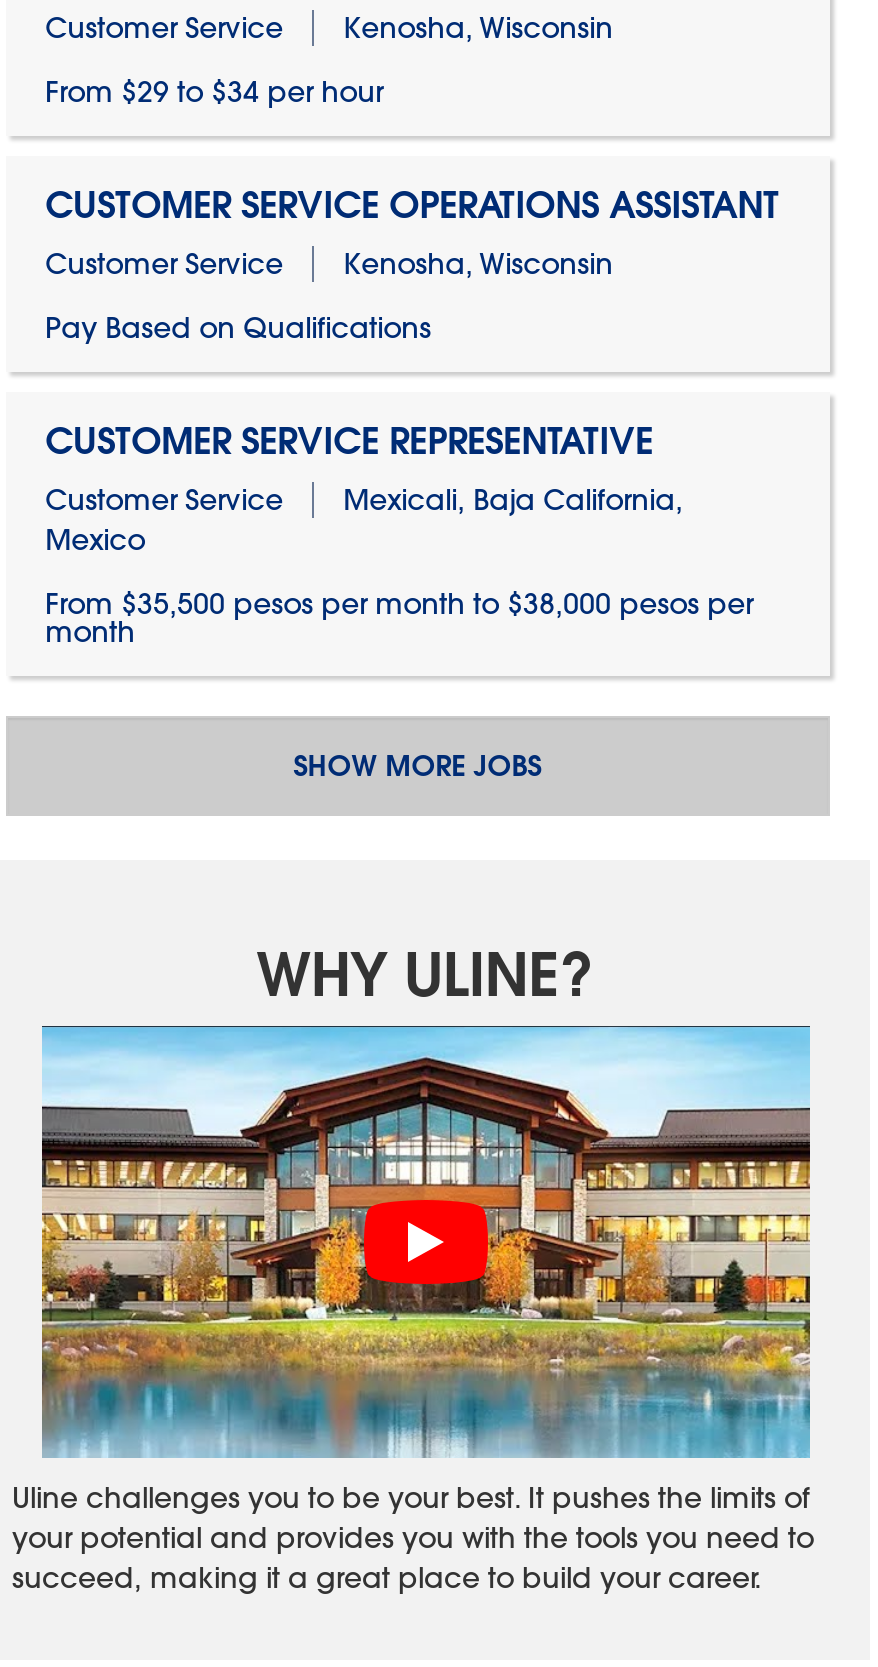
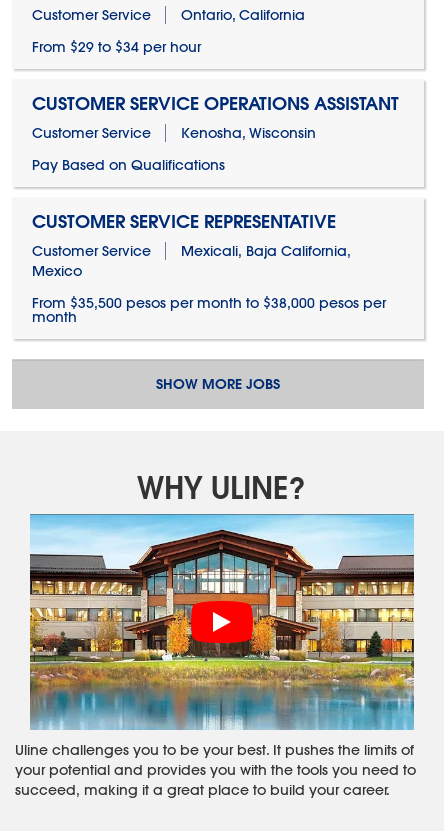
- Kenosha, Wisconsin
+ Ontario, California
